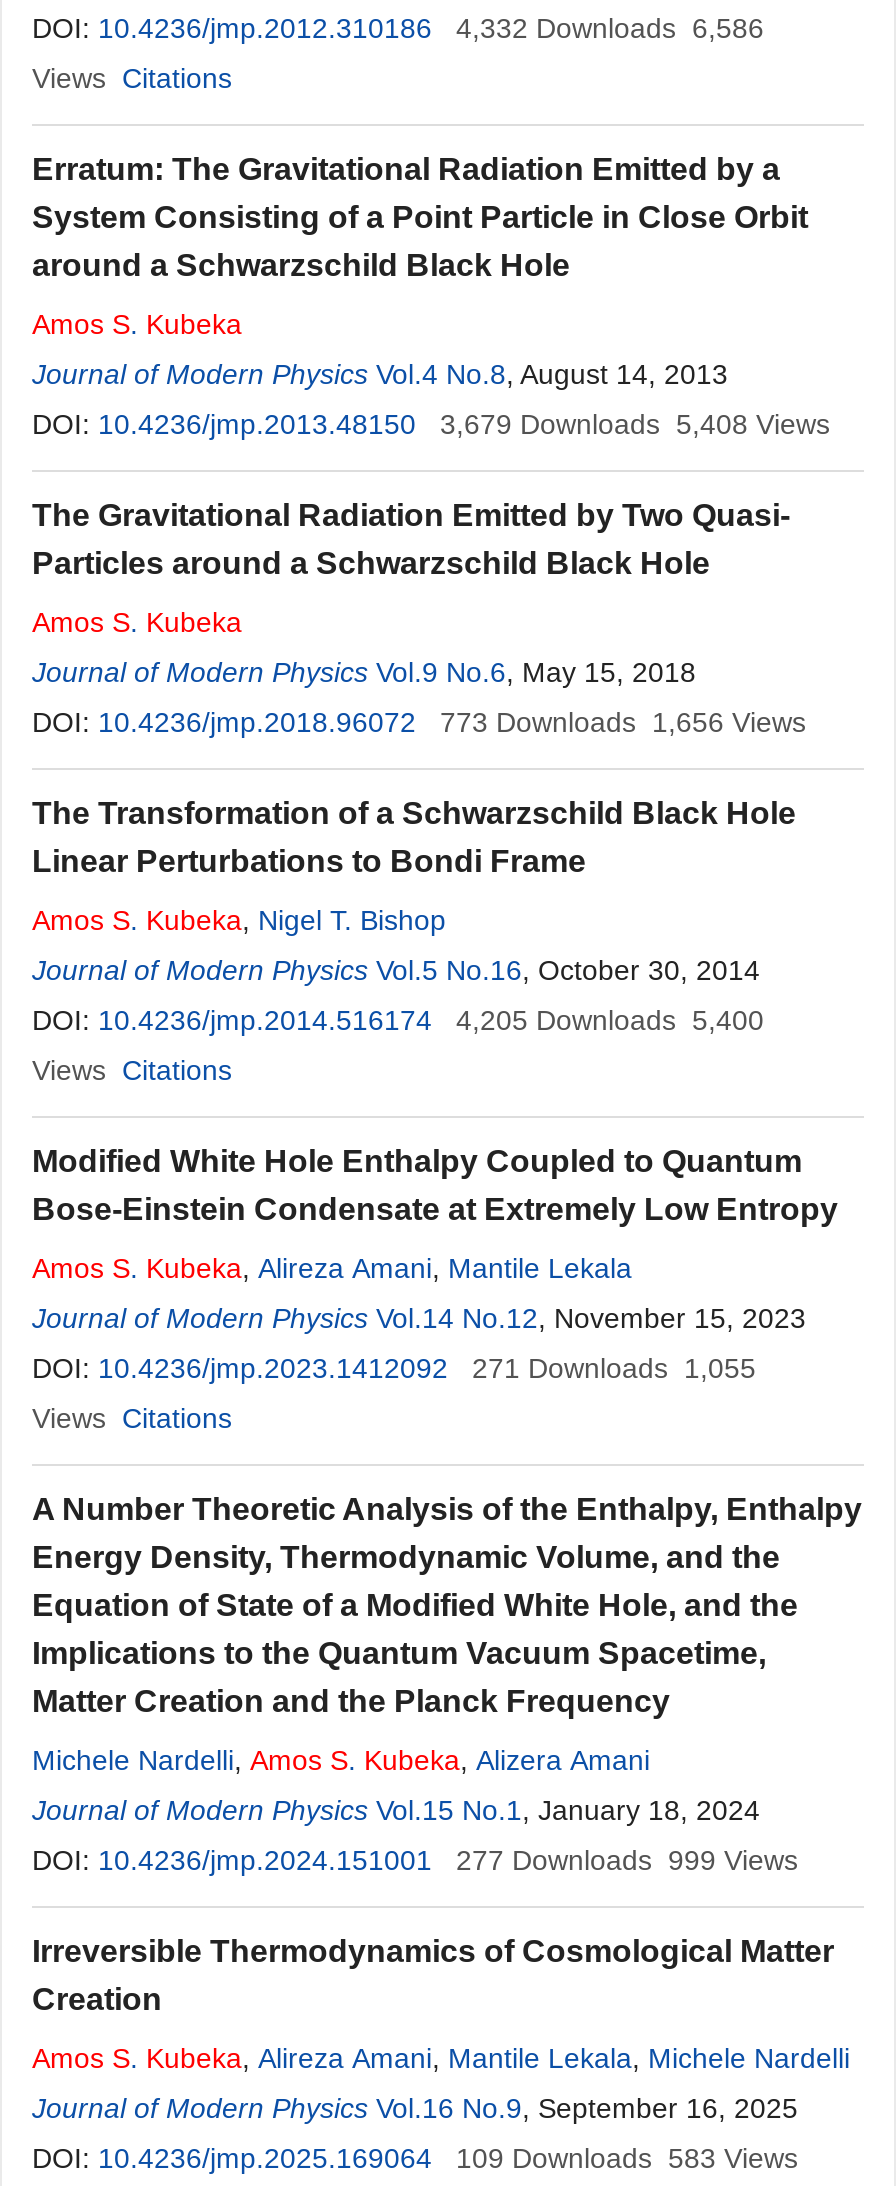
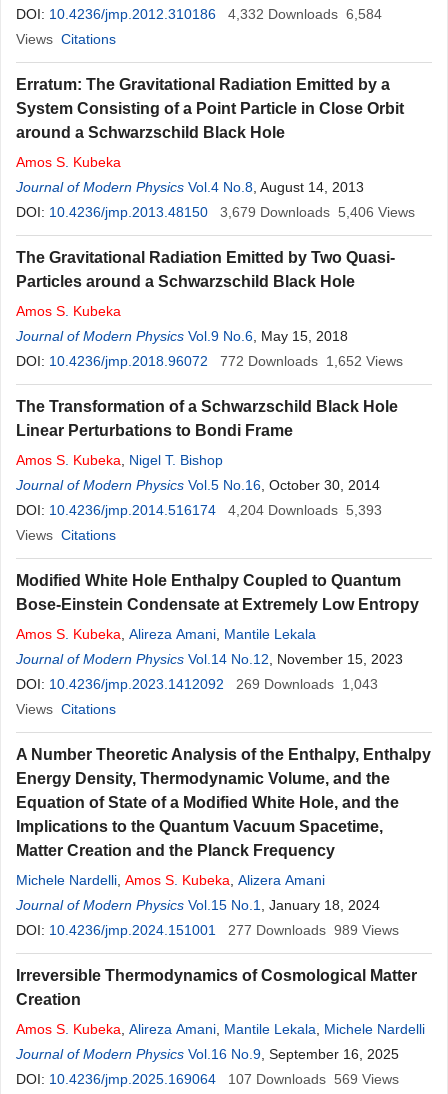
- DOI: 10.4236/jmp.2012.310186 4,332 Downloads 6,586
+ DOI: 10.4236/jmp.2012.310186 4,332 Downloads 6,584

- 3,679 Downloads 5,408 Views
+ 3,679 Downloads 5,406 Views

- 773 Downloads 1,656 Views
+ 772 Downloads 1,652 Views

- DOI: 10.4236/jmp.2014.516174 4,205 Downloads 5,400
+ DOI: 10.4236/jmp.2014.516174 4,204 Downloads 5,393

- DOI: 10.4236/jmp.2023.1412092 271 Downloads 1,055
+ DOI: 10.4236/jmp.2023.1412092 269 Downloads 1,043

- 277 Downloads 999 Views
+ 277 Downloads 989 Views

- 109 Downloads 583 Views
+ 107 Downloads 569 Views
